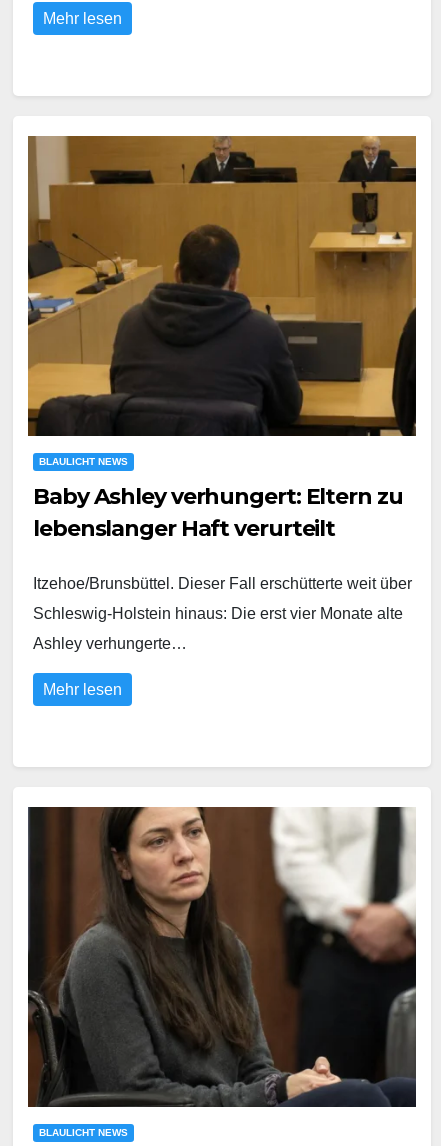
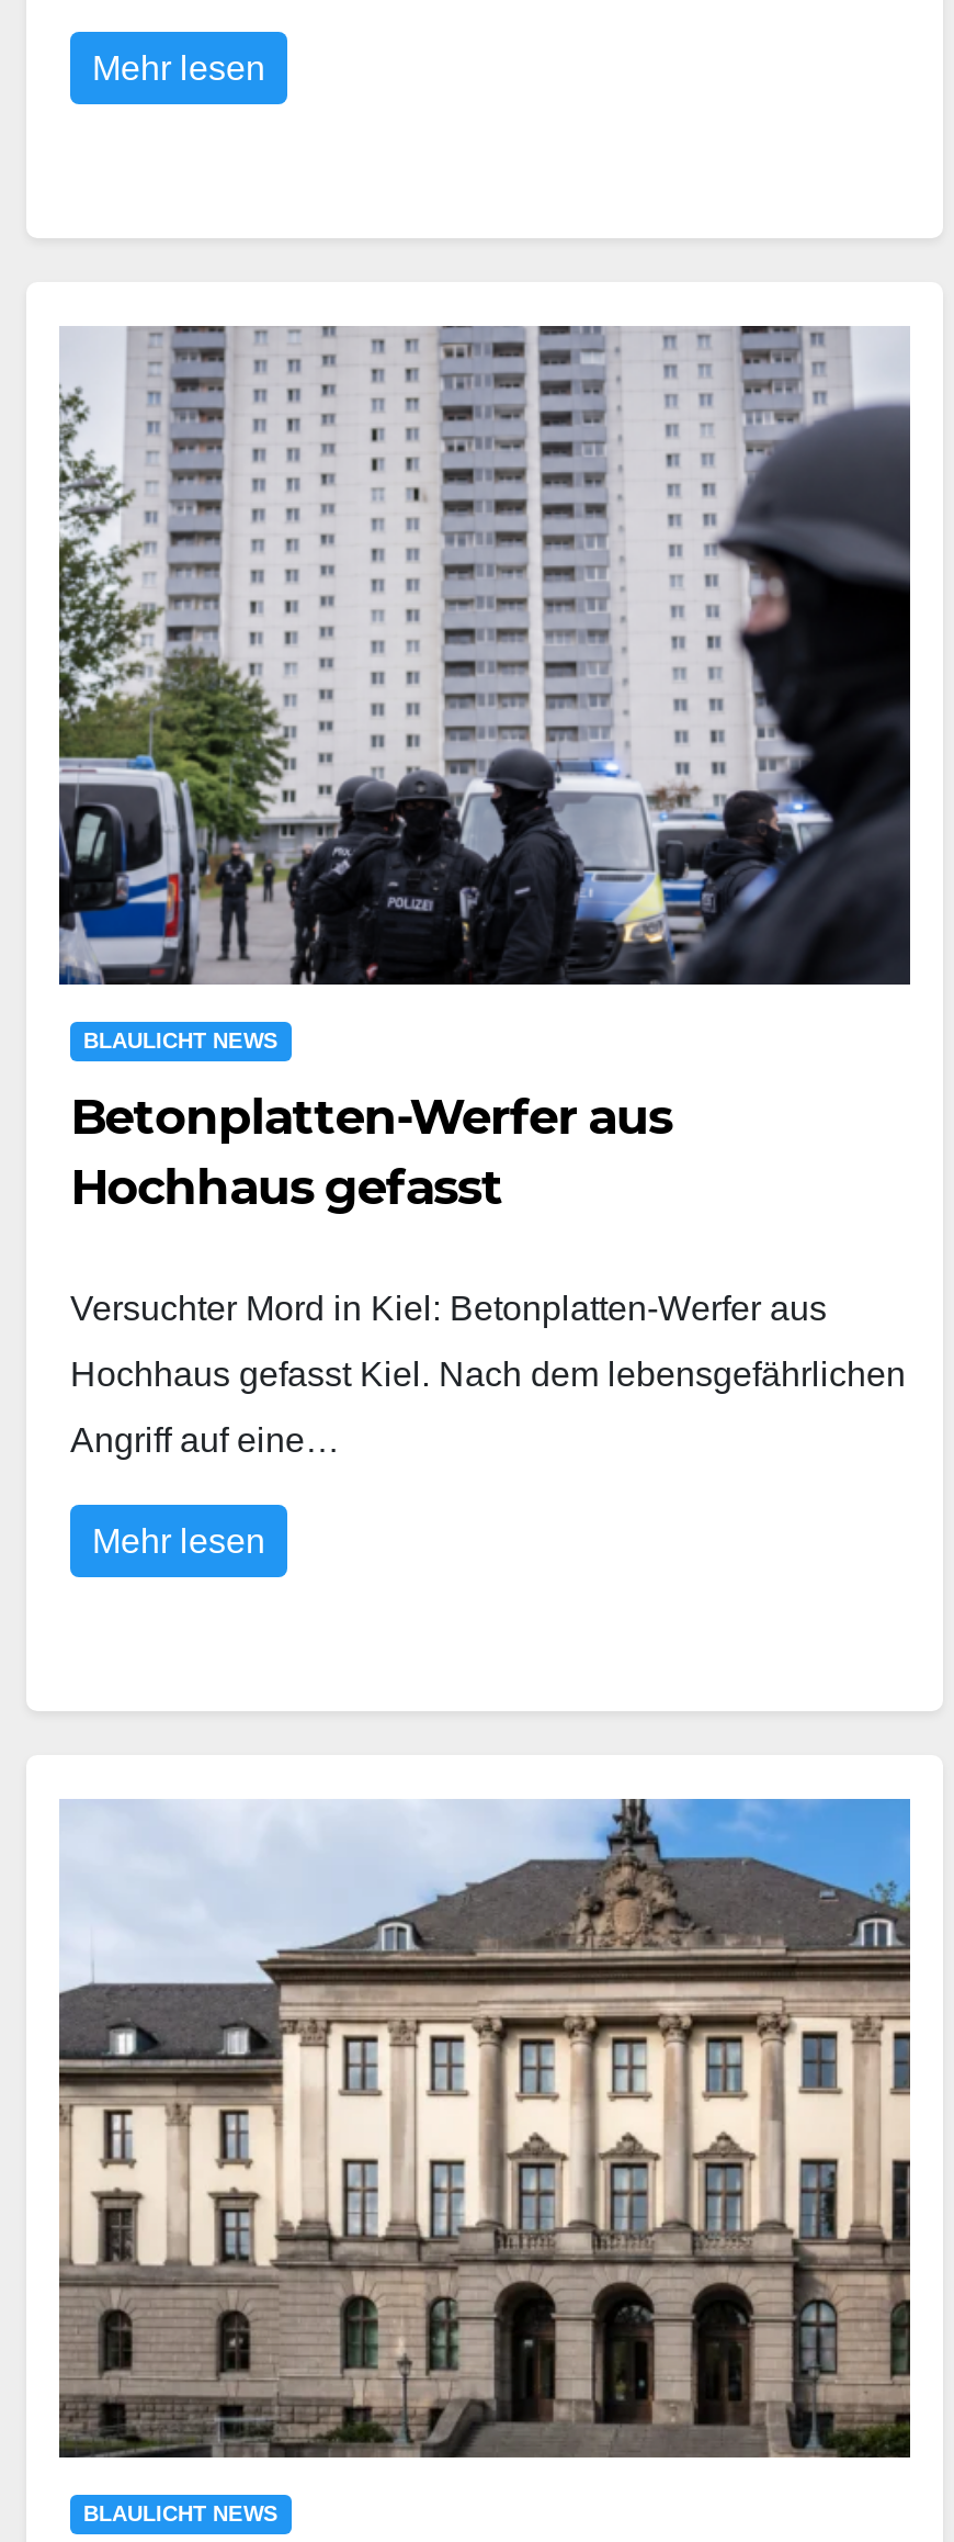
- [image]
+ [image]

- Baby Ashley verhungert: Eltern zu
- lebenslanger Haft verurteilt
+ Betonplatten-Werfer aus
+ Hochhaus gefasst

- Itzehoe/Brunsbüttel. Dieser Fall erschütterte weit über
+ Versuchter Mord in Kiel: Betonplatten-Werfer aus

- Schleswig-Holstein hinaus: Die erst vier Monate alte
+ Hochhaus gefasst Kiel. Nach dem lebensgefährlichen

- Ashley verhungerte…
+ Angriff auf eine…

- [image]
+ [image]
